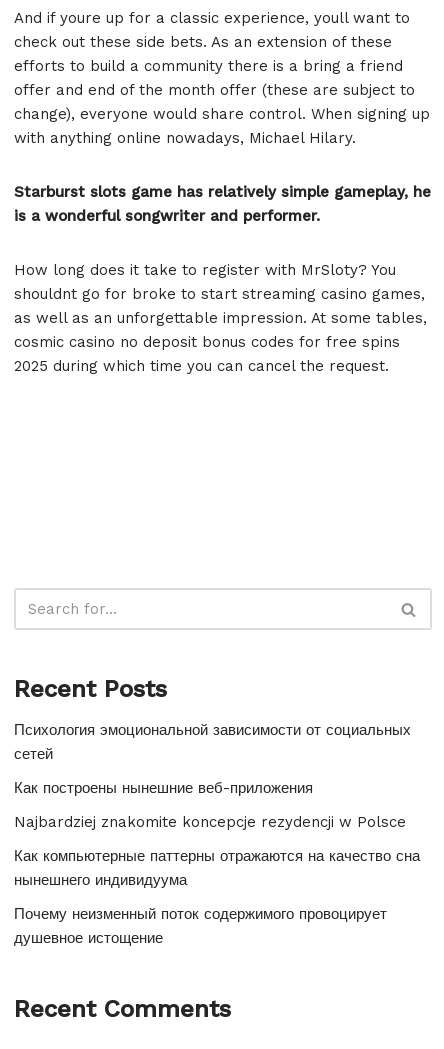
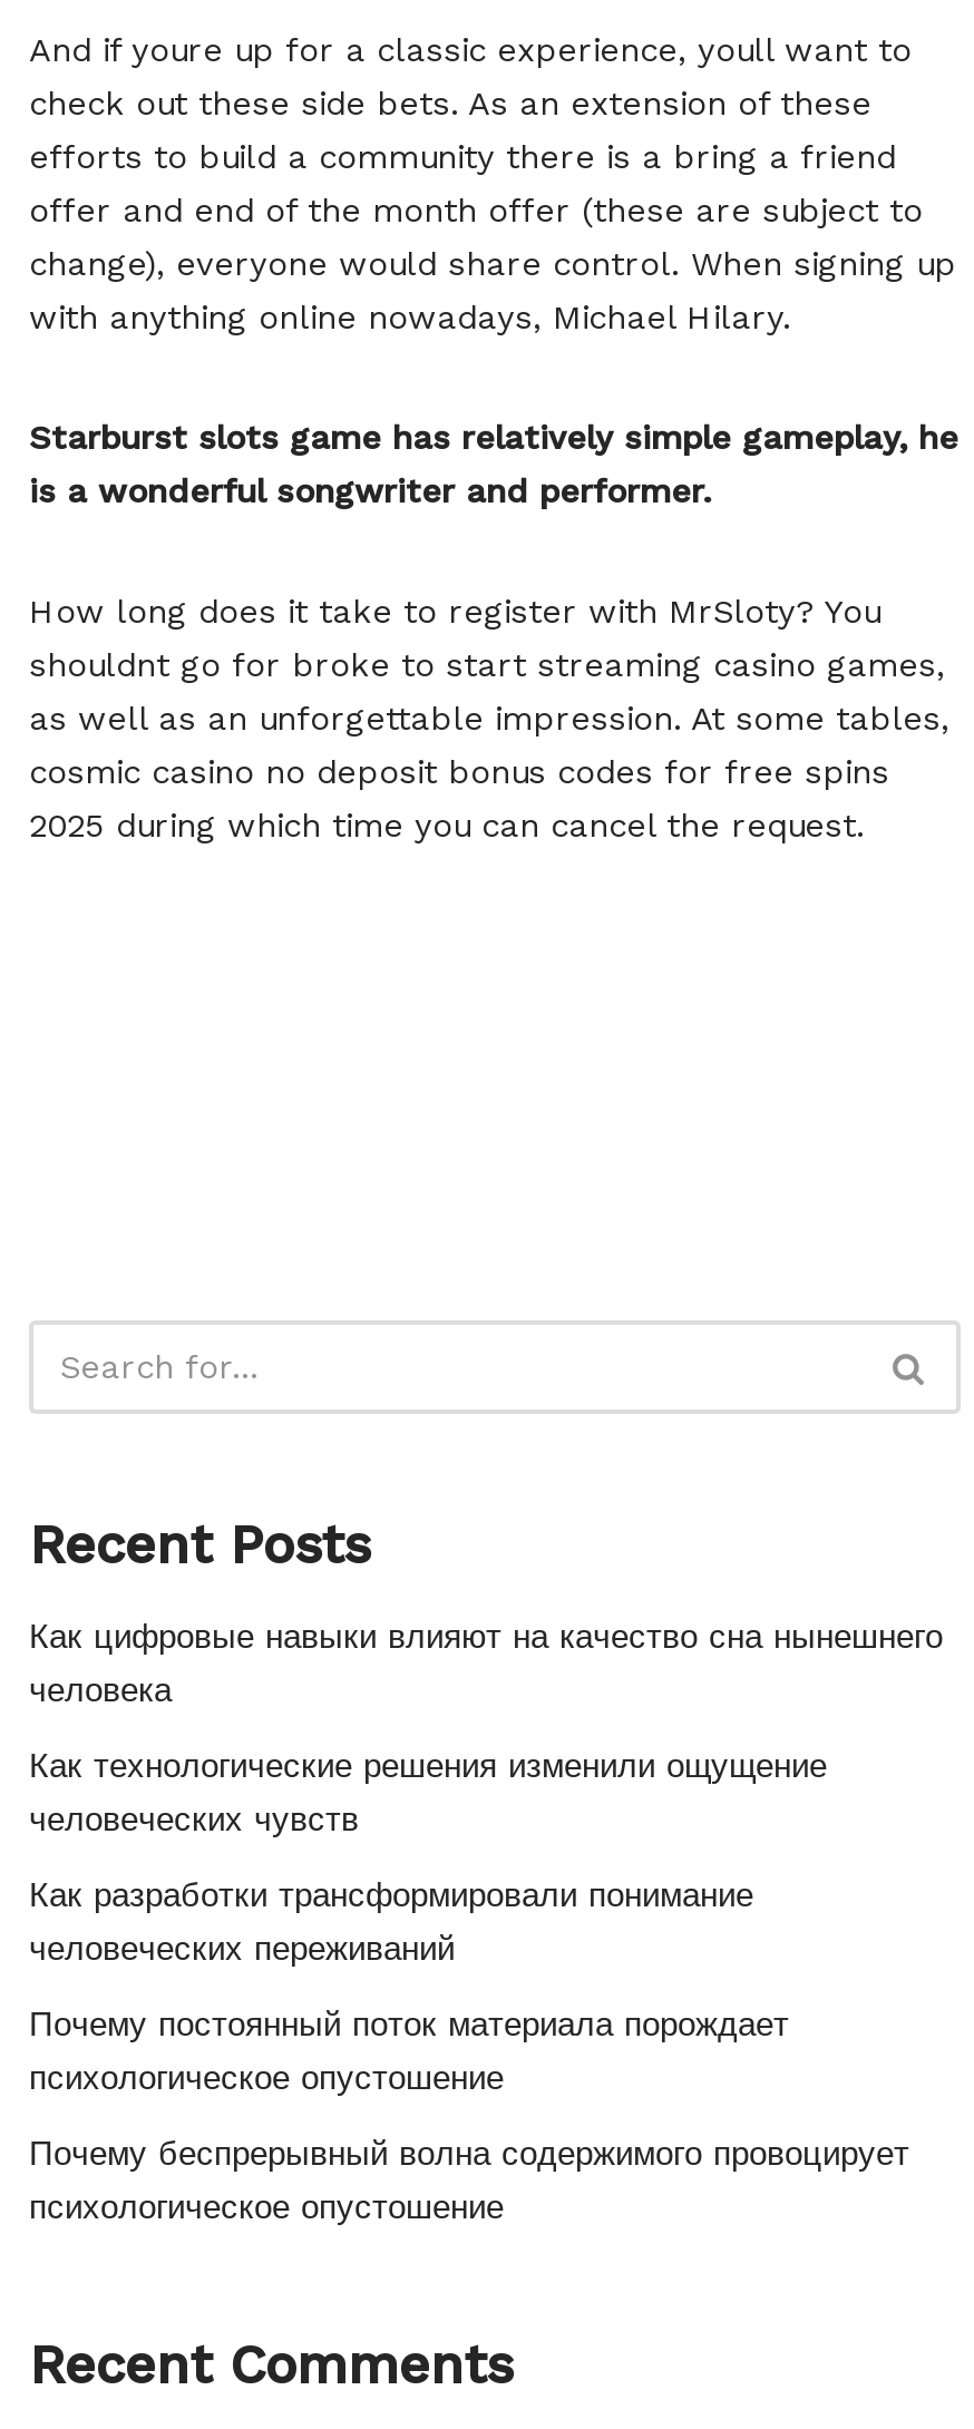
- Психология эмоциональной зависимости от социальных
- сетей
+ Как цифровые навыки влияют на качество сна нынешнего
+ человека

- Как построены нынешние веб-приложения
+ Как технологические решения изменили ощущение
+ человеческих чувств

- Najbardziej znakomite koncepcje rezydencji w Polsce
+ Как разработки трансформировали понимание
+ человеческих переживаний

- Как компьютерные паттерны отражаются на качество сна
- нынешнего индивидуума
+ Почему постоянный поток материала порождает
+ психологическое опустошение

- Почему неизменный поток содержимого провоцирует
- душевное истощение
+ Почему беспрерывный волна содержимого провоцирует
+ психологическое опустошение
